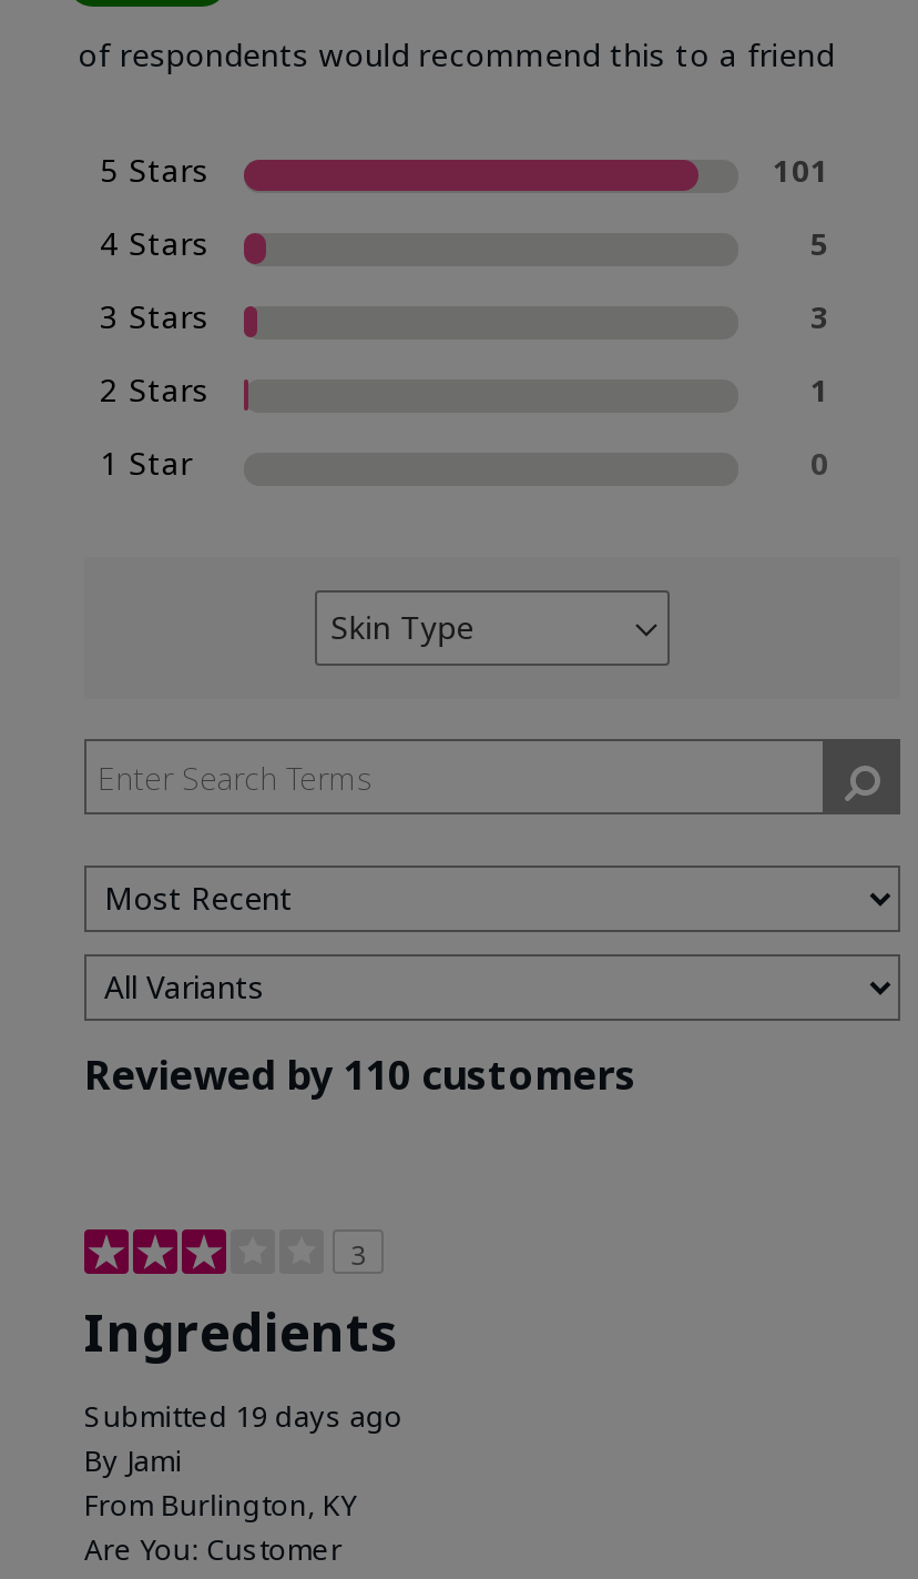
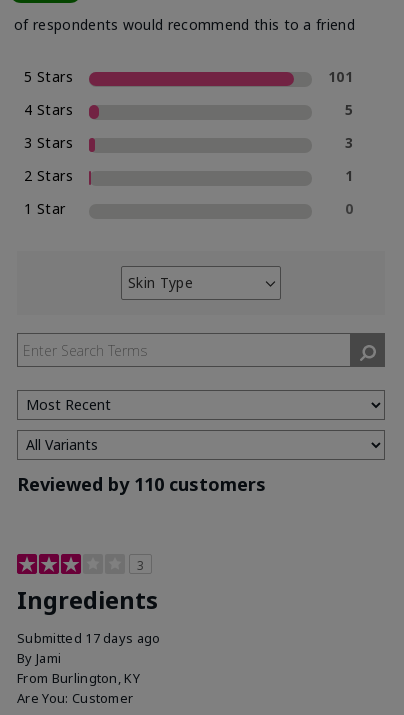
- Submitted 19 days ago
+ Submitted 17 days ago
